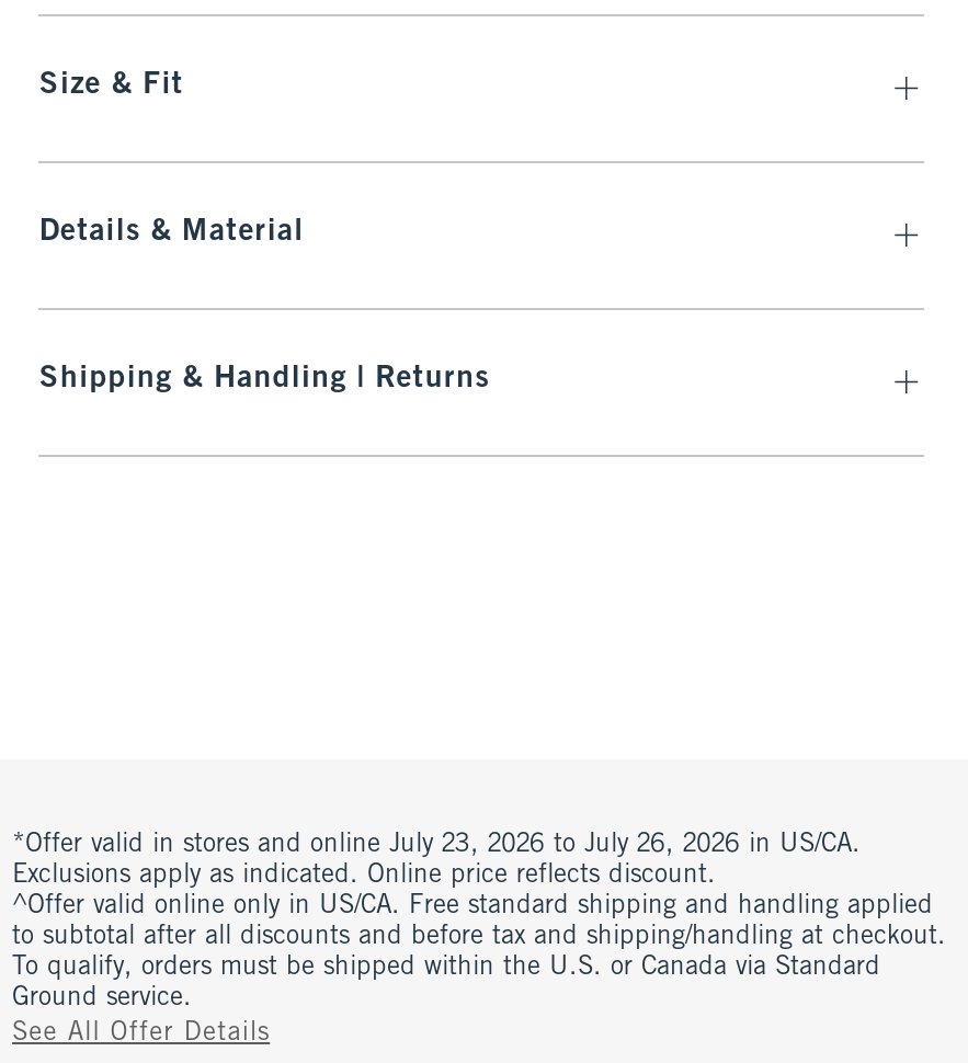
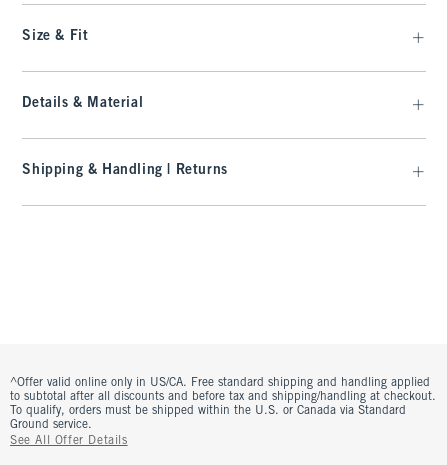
- *Offer valid in stores and online July 23, 2026 to July 26, 2026 in US/CA.
- Exclusions apply as indicated. Online price reflects discount.
